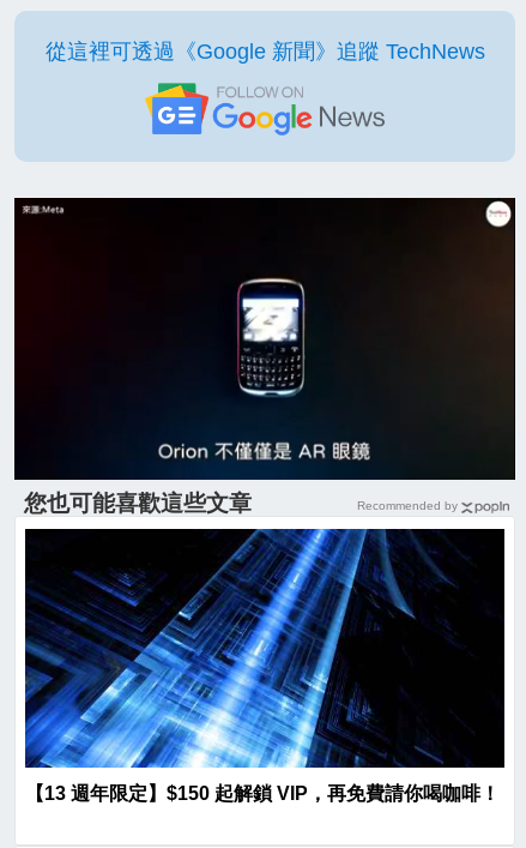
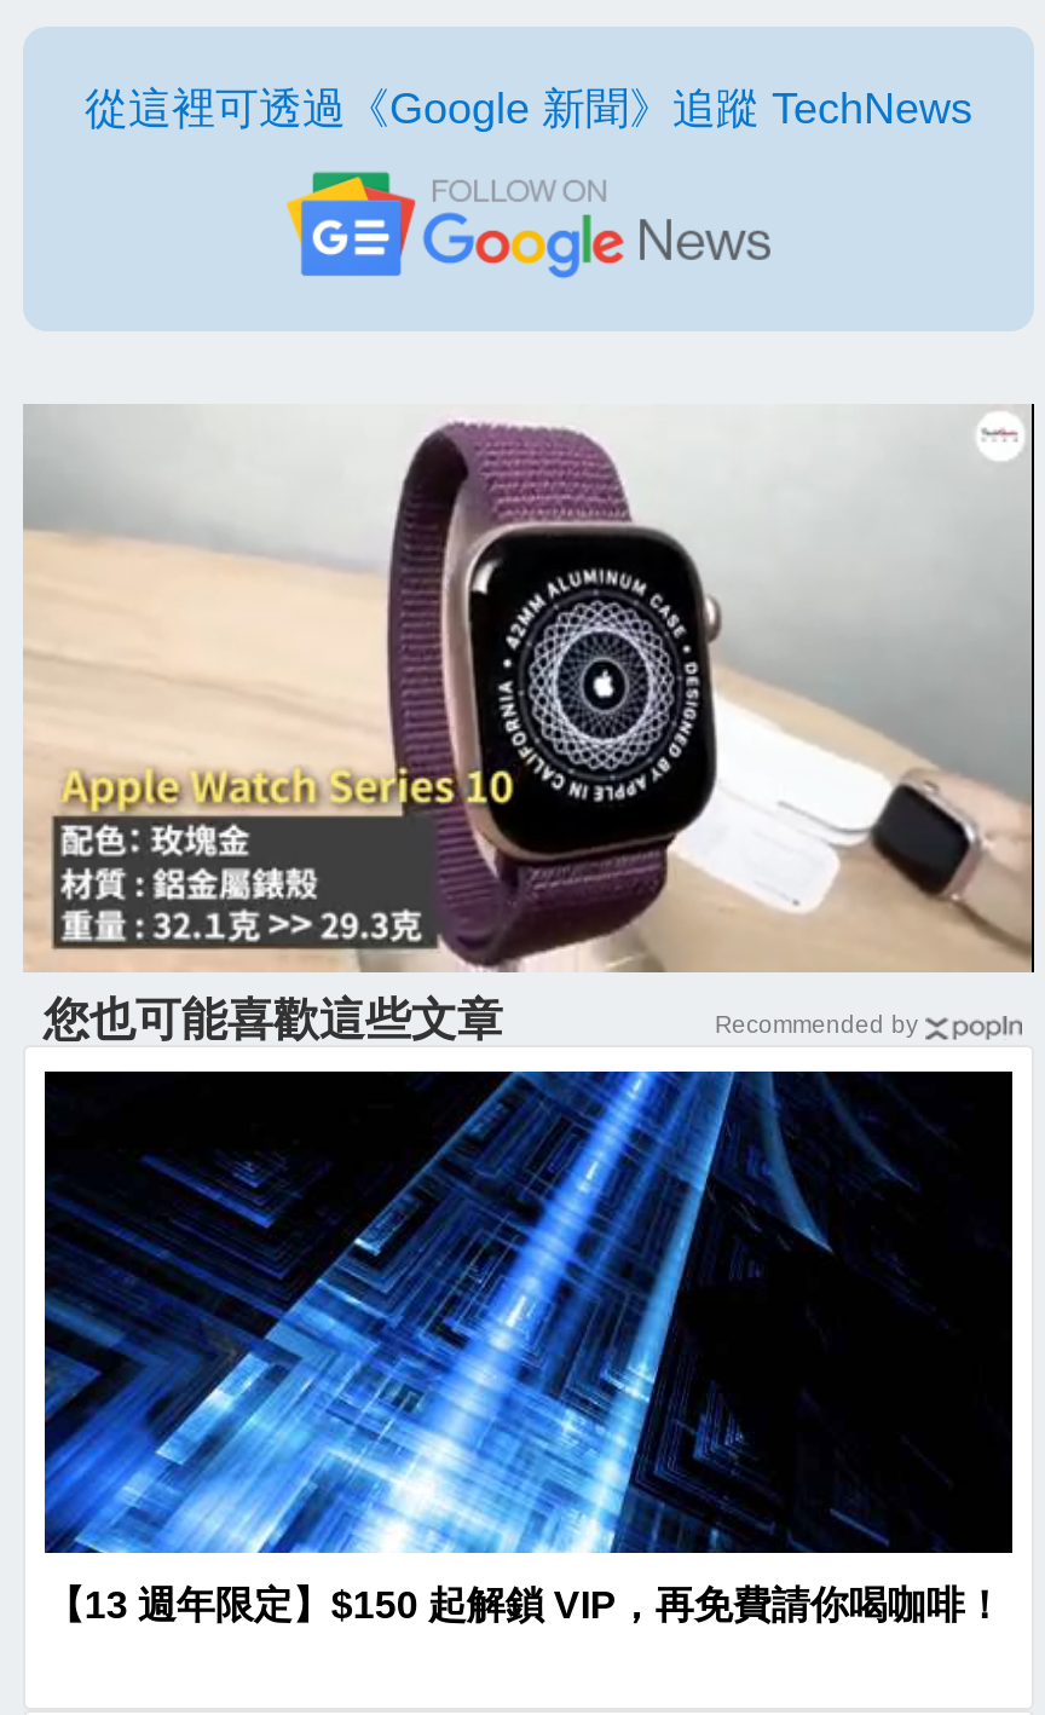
- [image]
+ [image]
